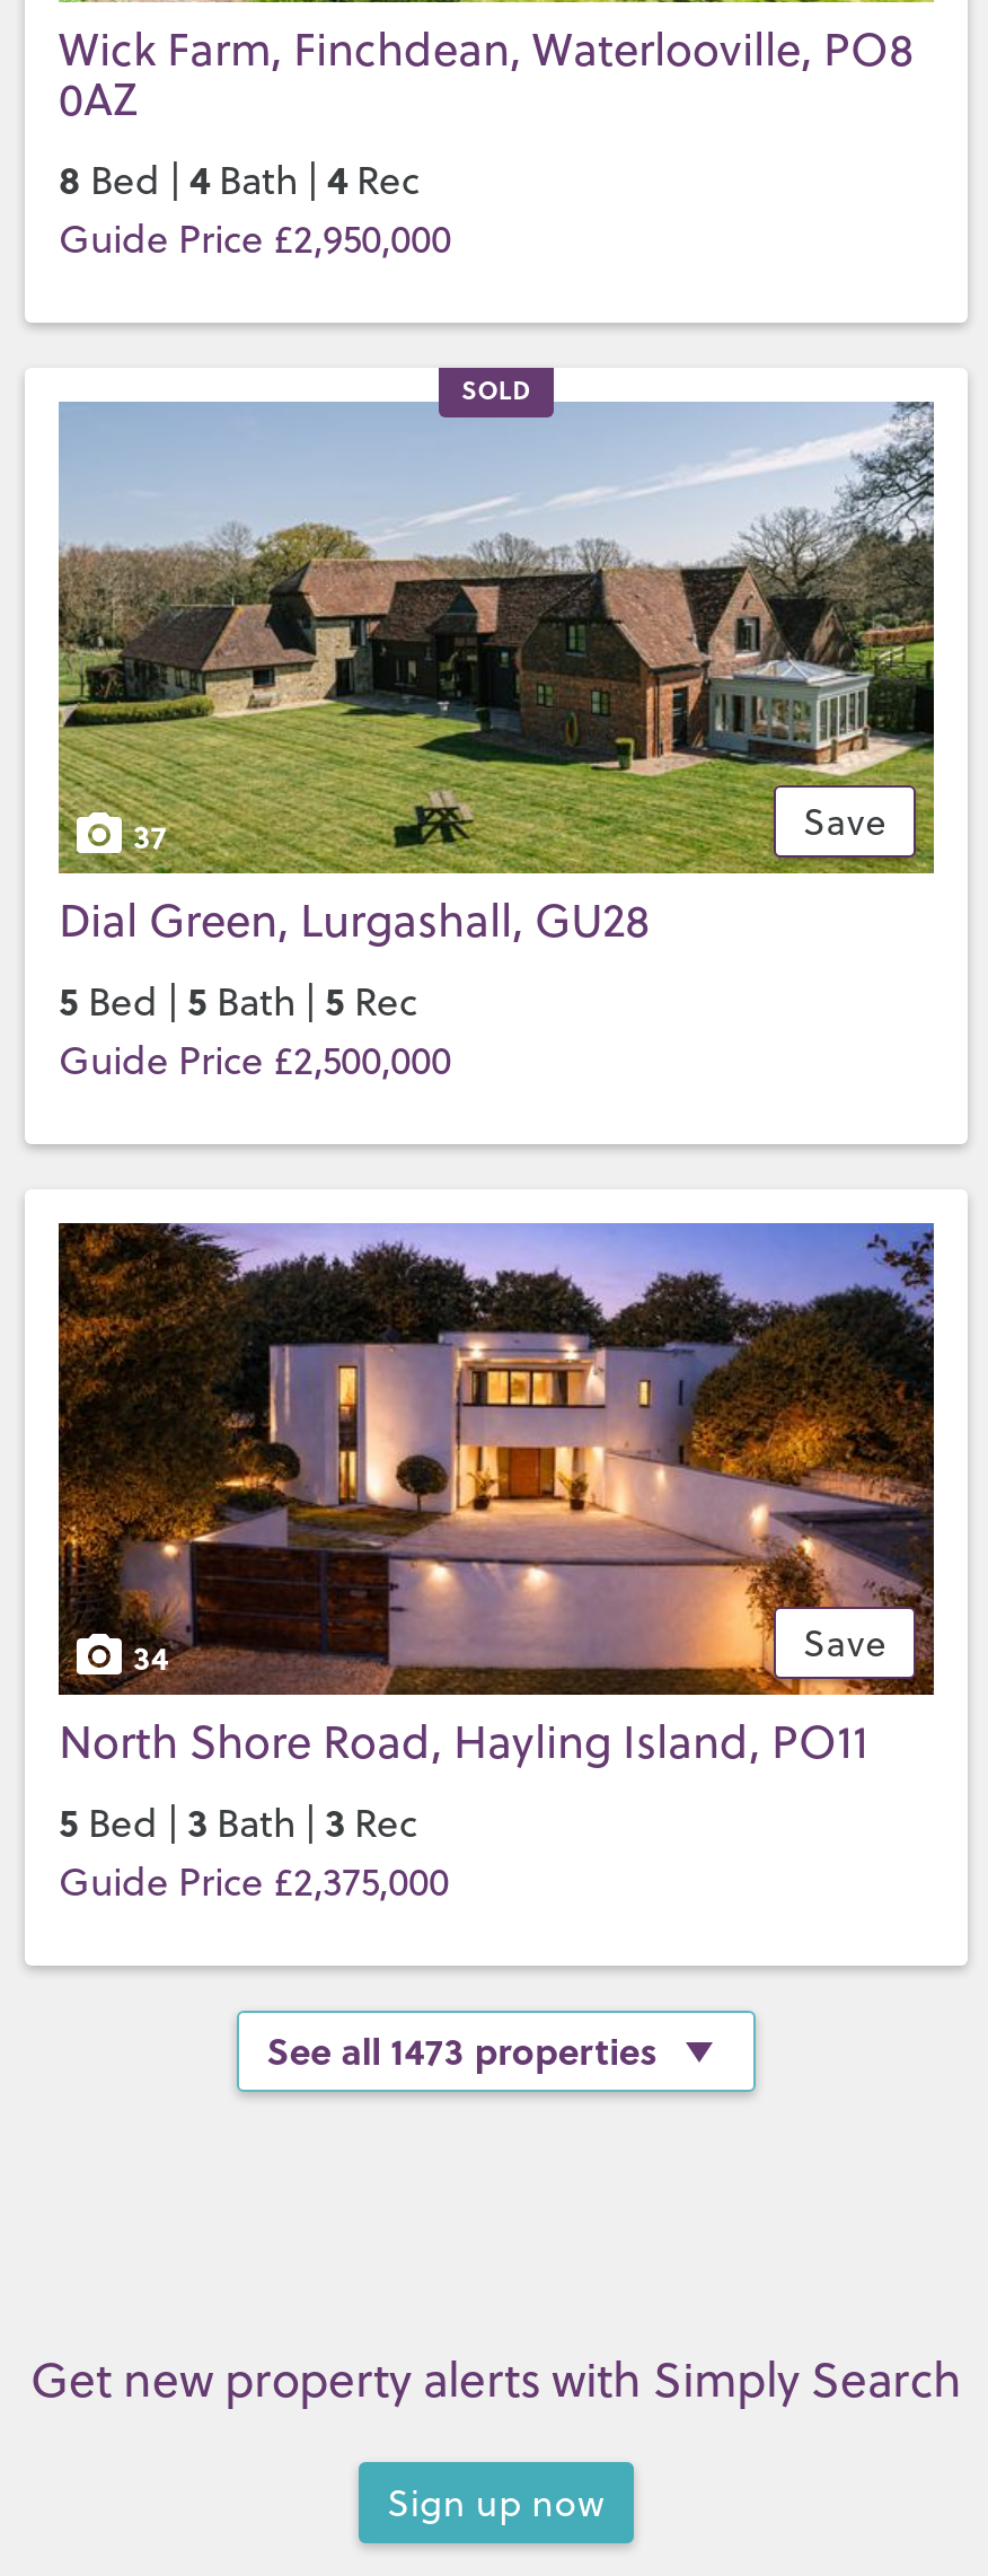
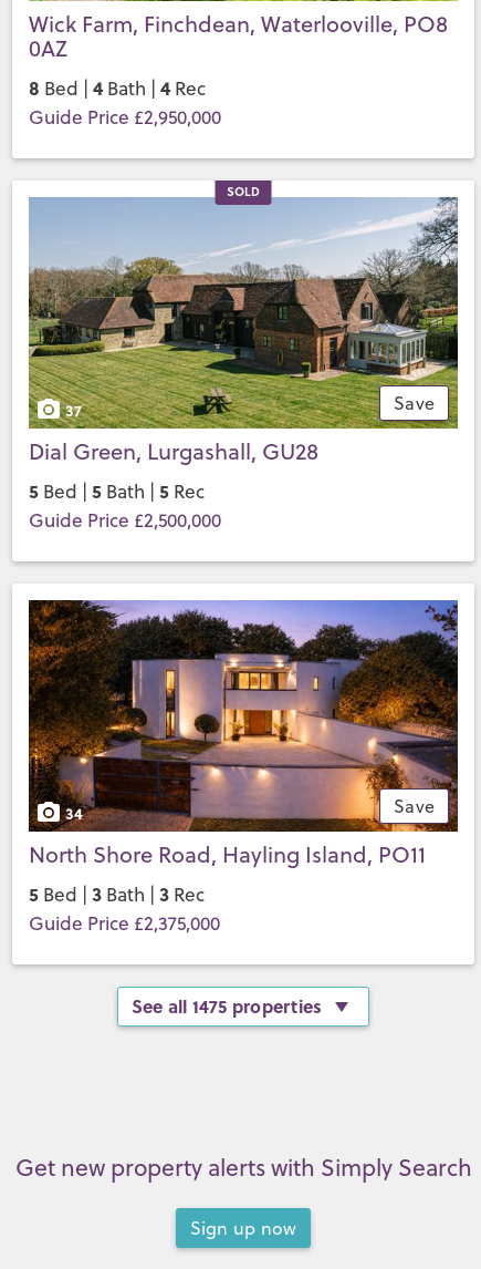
- See all 1473 properties
+ See all 1475 properties
